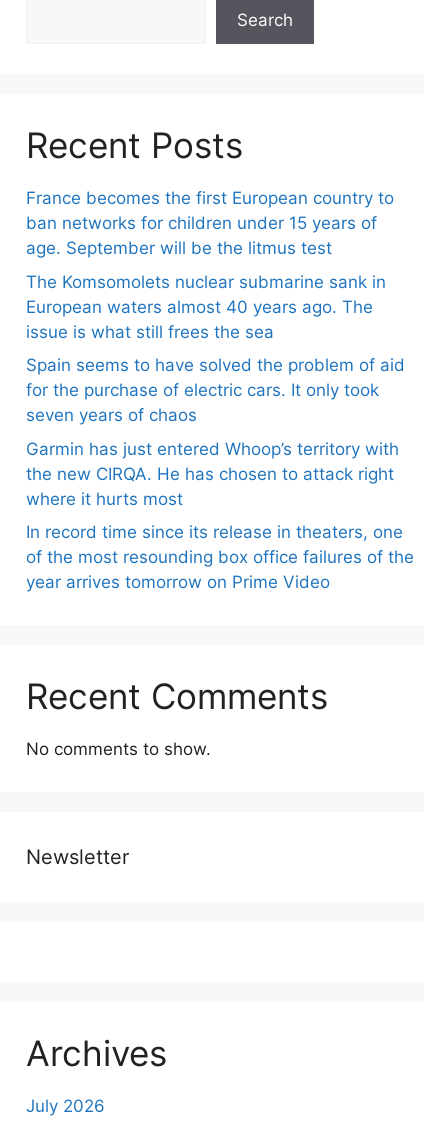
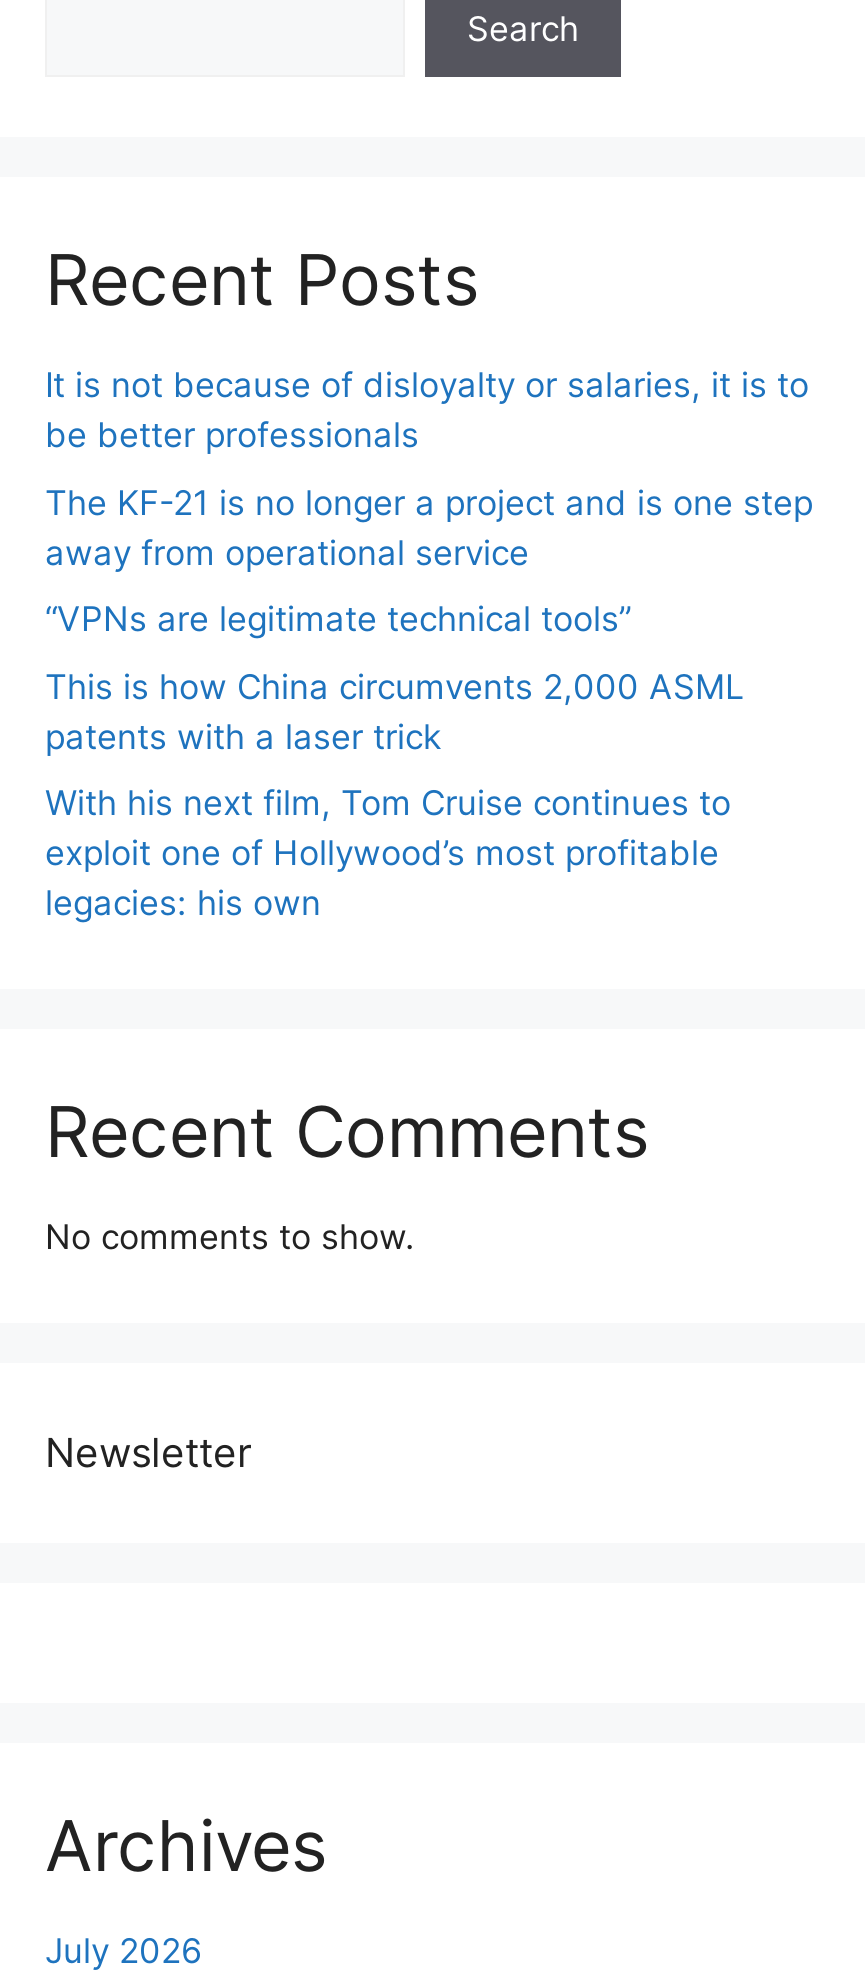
- France becomes the first European country to
- ban networks for children under 15 years of
- age. September will be the litmus test
+ It is not because of disloyalty or salaries, it is to
+ be better professionals

- The Komsomolets nuclear submarine sank in
- European waters almost 40 years ago. The
- issue is what still frees the sea
+ The KF-21 is no longer a project and is one step
+ away from operational service

- Spain seems to have solved the problem of aid
- for the purchase of electric cars. It only took
- seven years of chaos
+ “VPNs are legitimate technical tools”

- Garmin has just entered Whoop’s territory with
- the new CIRQA. He has chosen to attack right
- where it hurts most
+ This is how China circumvents 2,000 ASML
+ patents with a laser trick

- In record time since its release in theaters, one
- of the most resounding box office failures of the
- year arrives tomorrow on Prime Video
+ With his next film, Tom Cruise continues to
+ exploit one of Hollywood’s most profitable
+ legacies: his own
